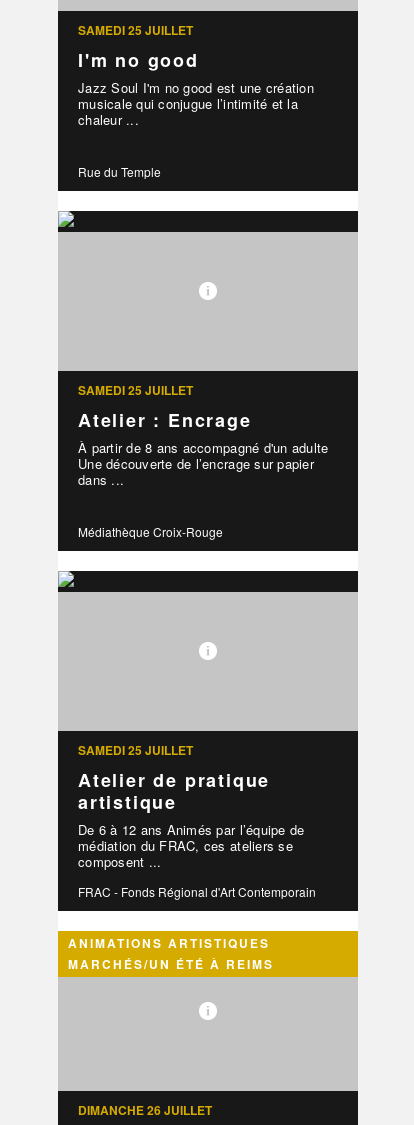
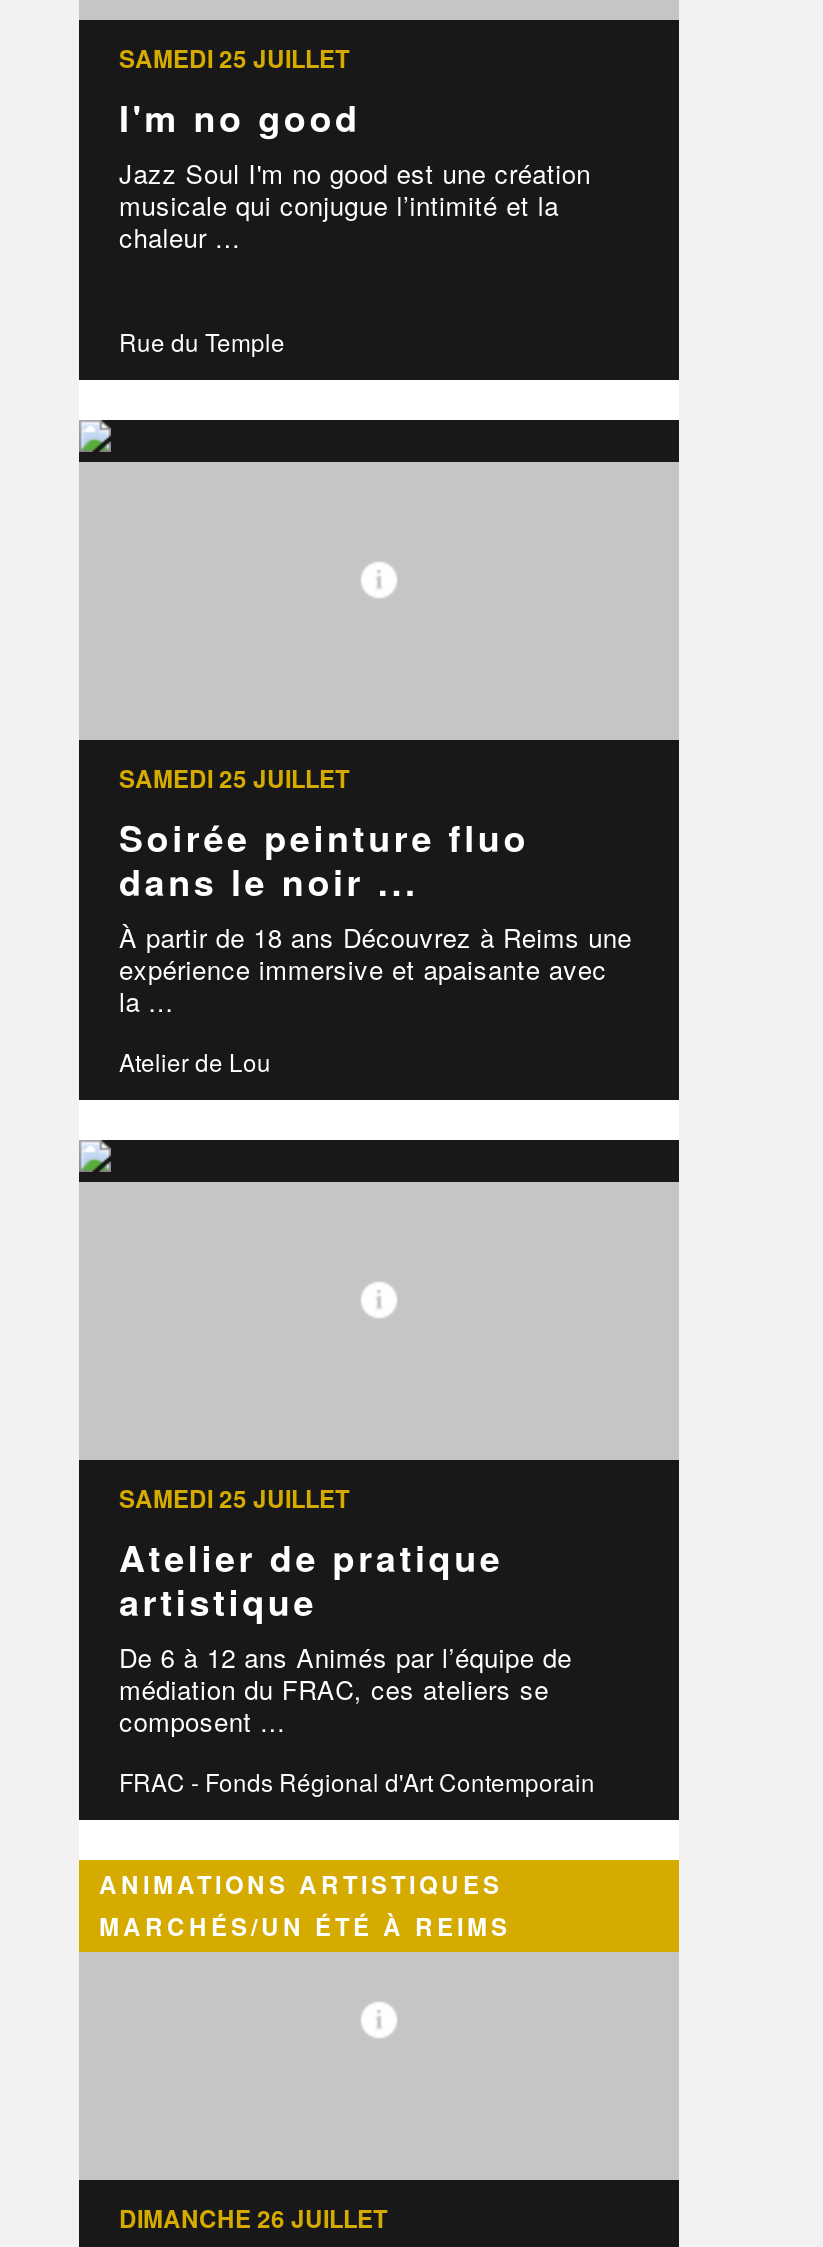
- Atelier : Encrage
- À partir de 8 ans accompagné d'un adulte
- Une découverte de l’encrage sur papier
- dans ...
+ Soirée peinture fluo
+ dans le noir ...
+ À partir de 18 ans Découvrez à Reims une
+ expérience immersive et apaisante avec
+ la ...

- Médiathèque Croix-Rouge
+ Atelier de Lou
